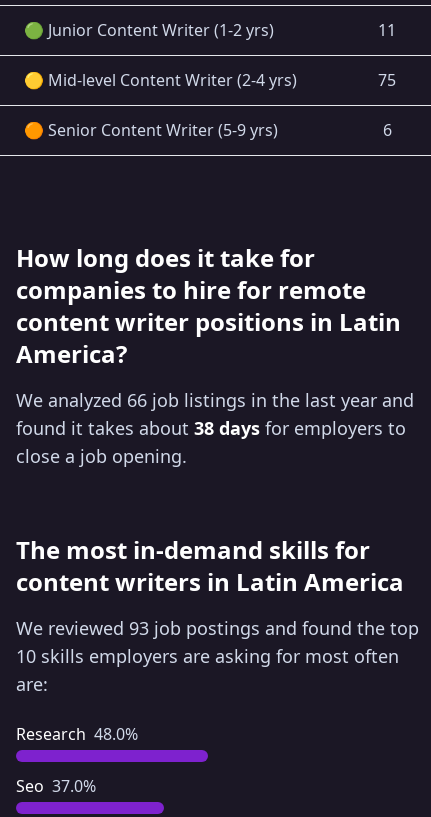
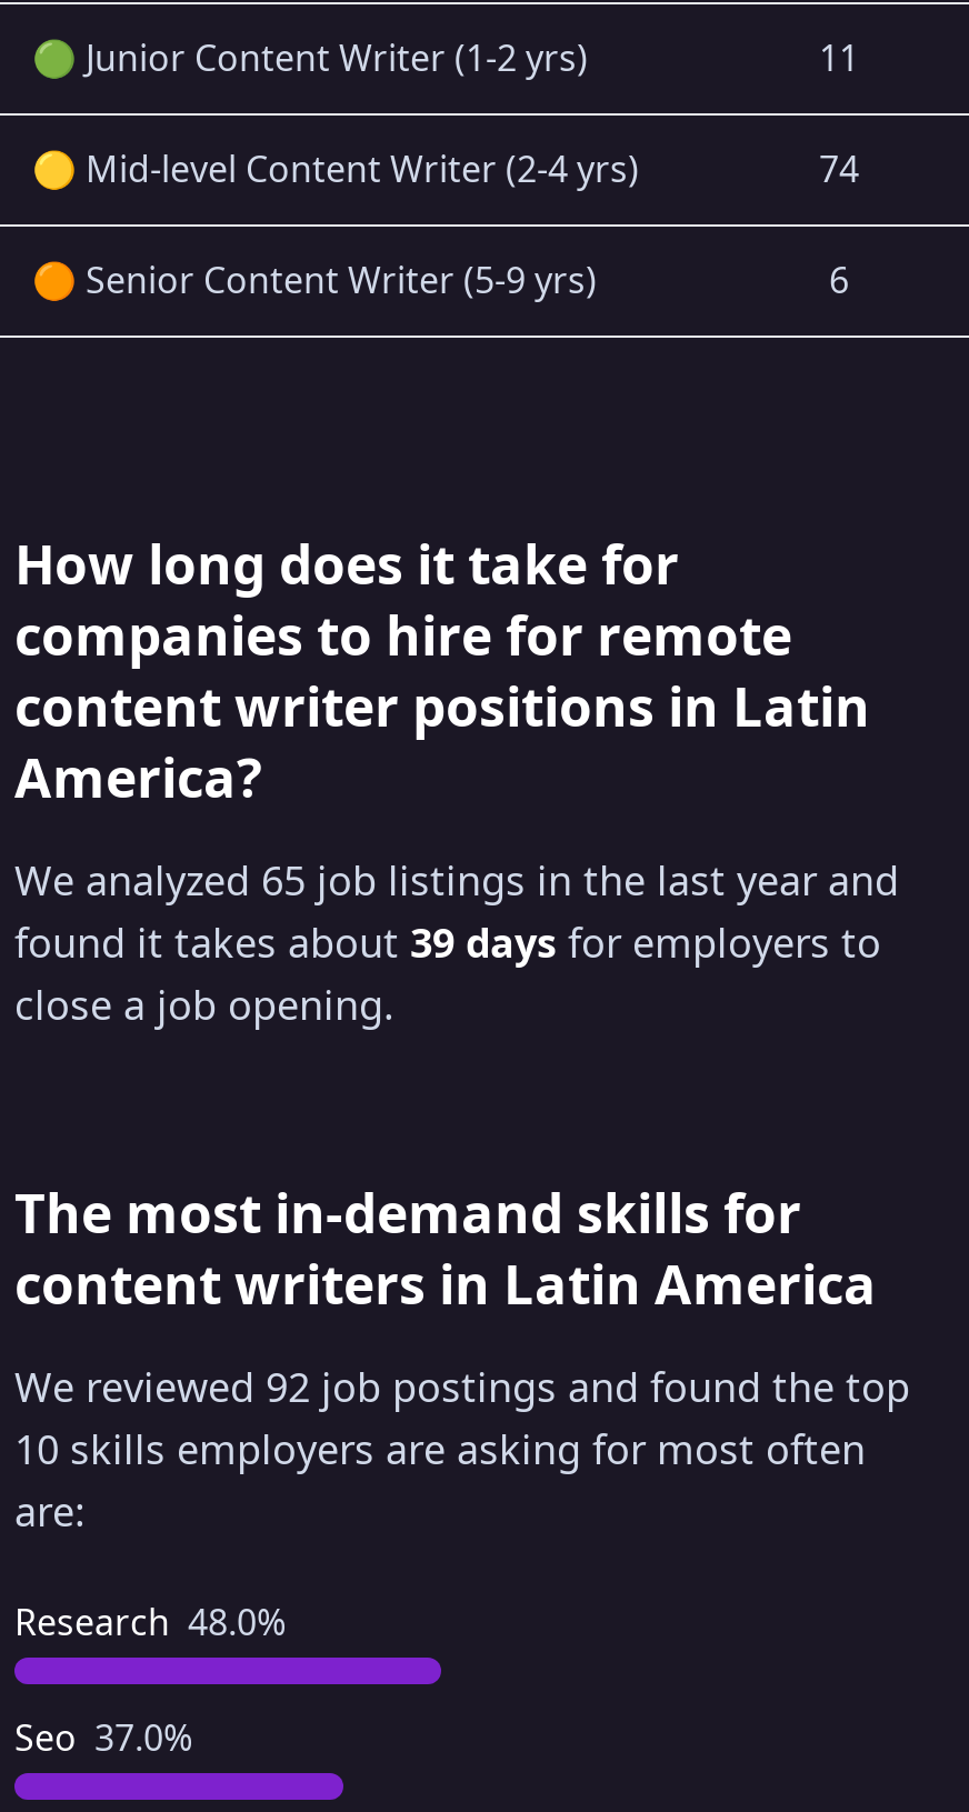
- 75
+ 74

- We analyzed 66 job listings in the last year and
+ We analyzed 65 job listings in the last year and

- found it takes about 38 days for employers to
+ found it takes about 39 days for employers to

- We reviewed 93 job postings and found the top
+ We reviewed 92 job postings and found the top
